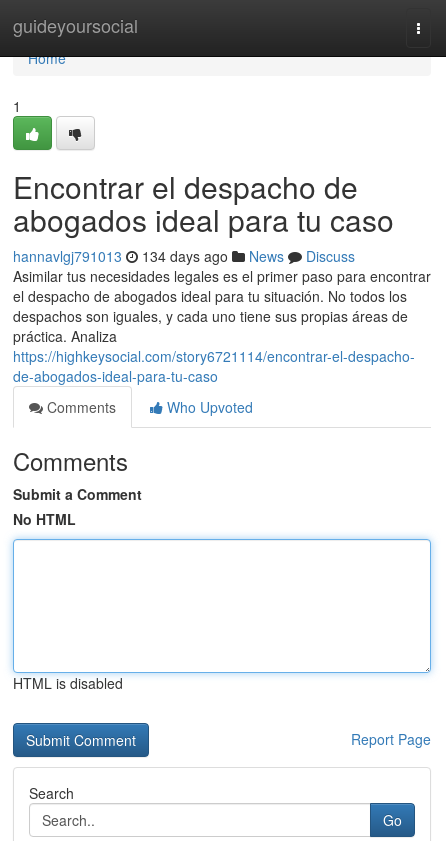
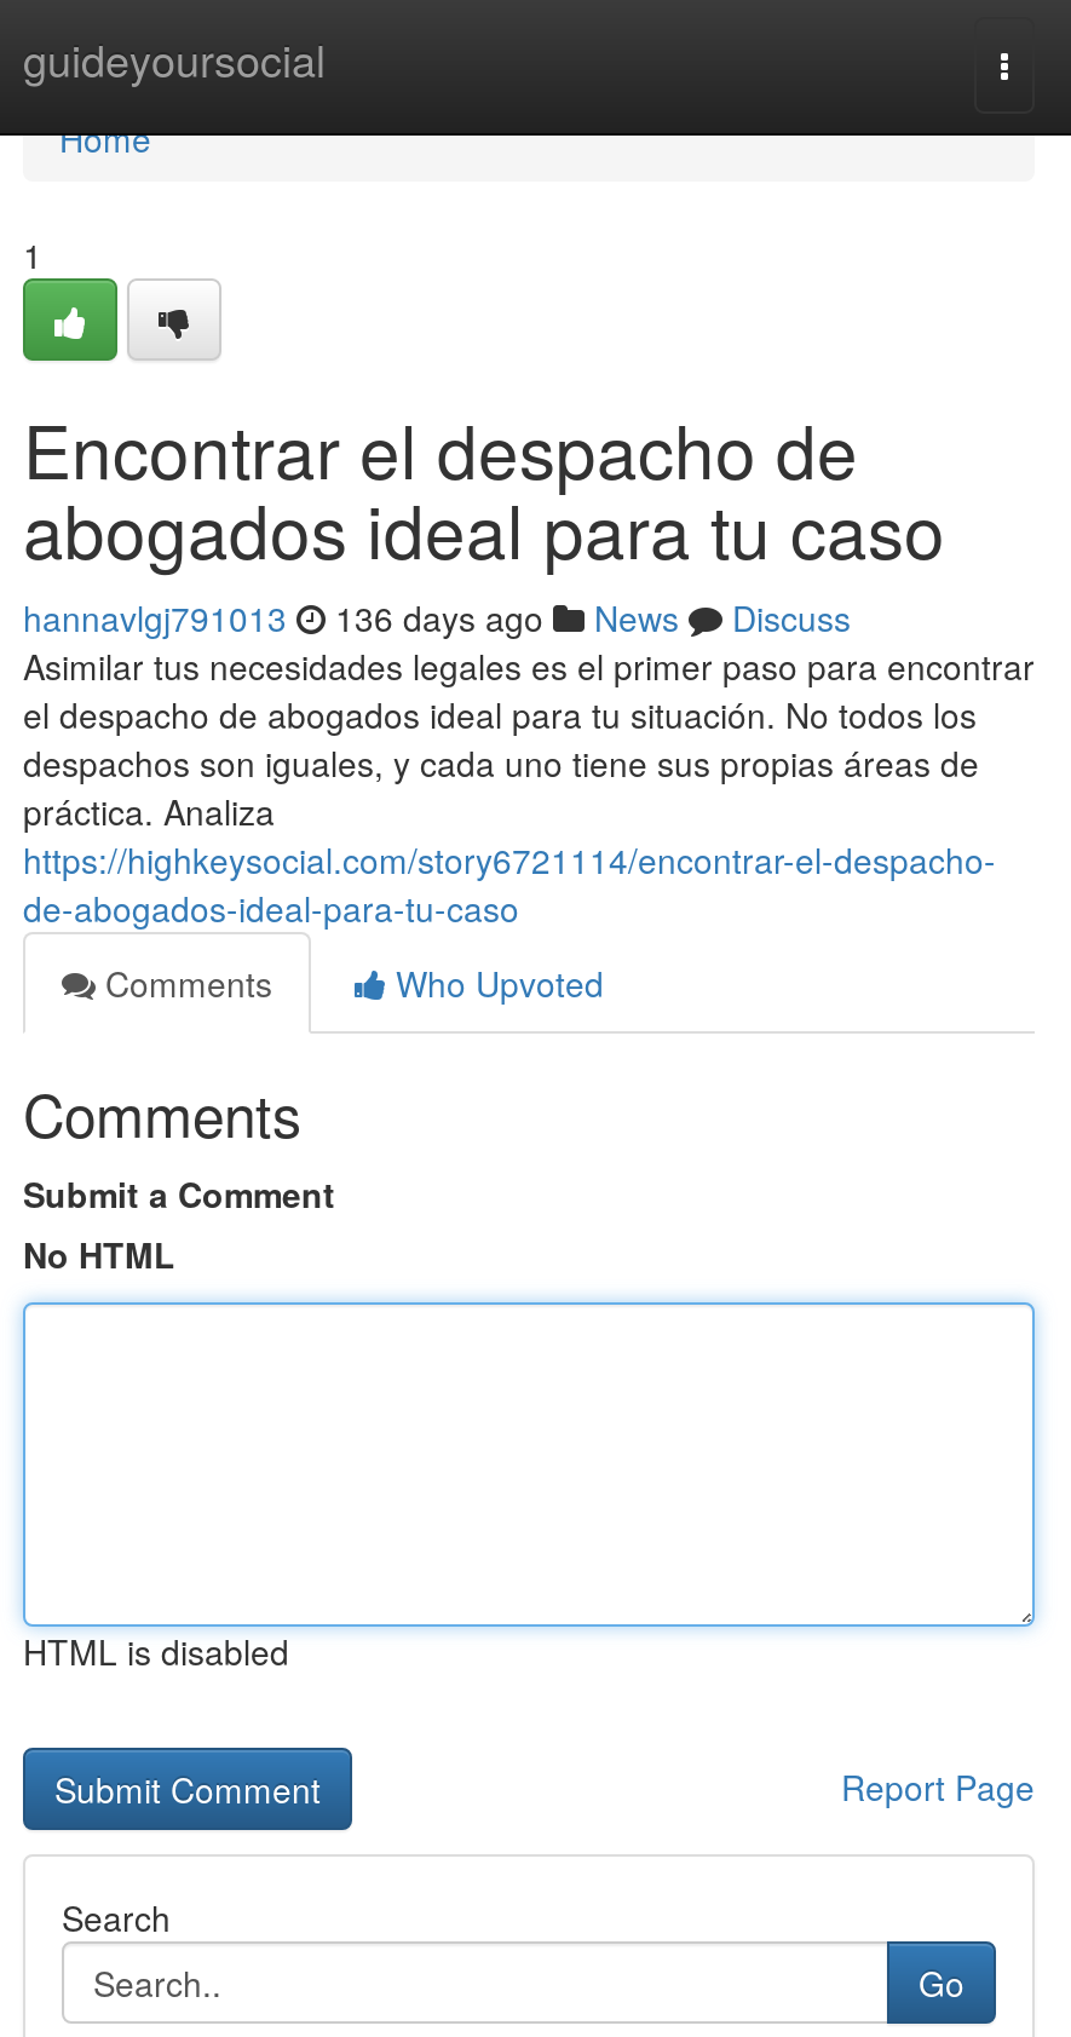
- hannavlgj791013 134 days ago News Discuss
+ hannavlgj791013 136 days ago News Discuss
